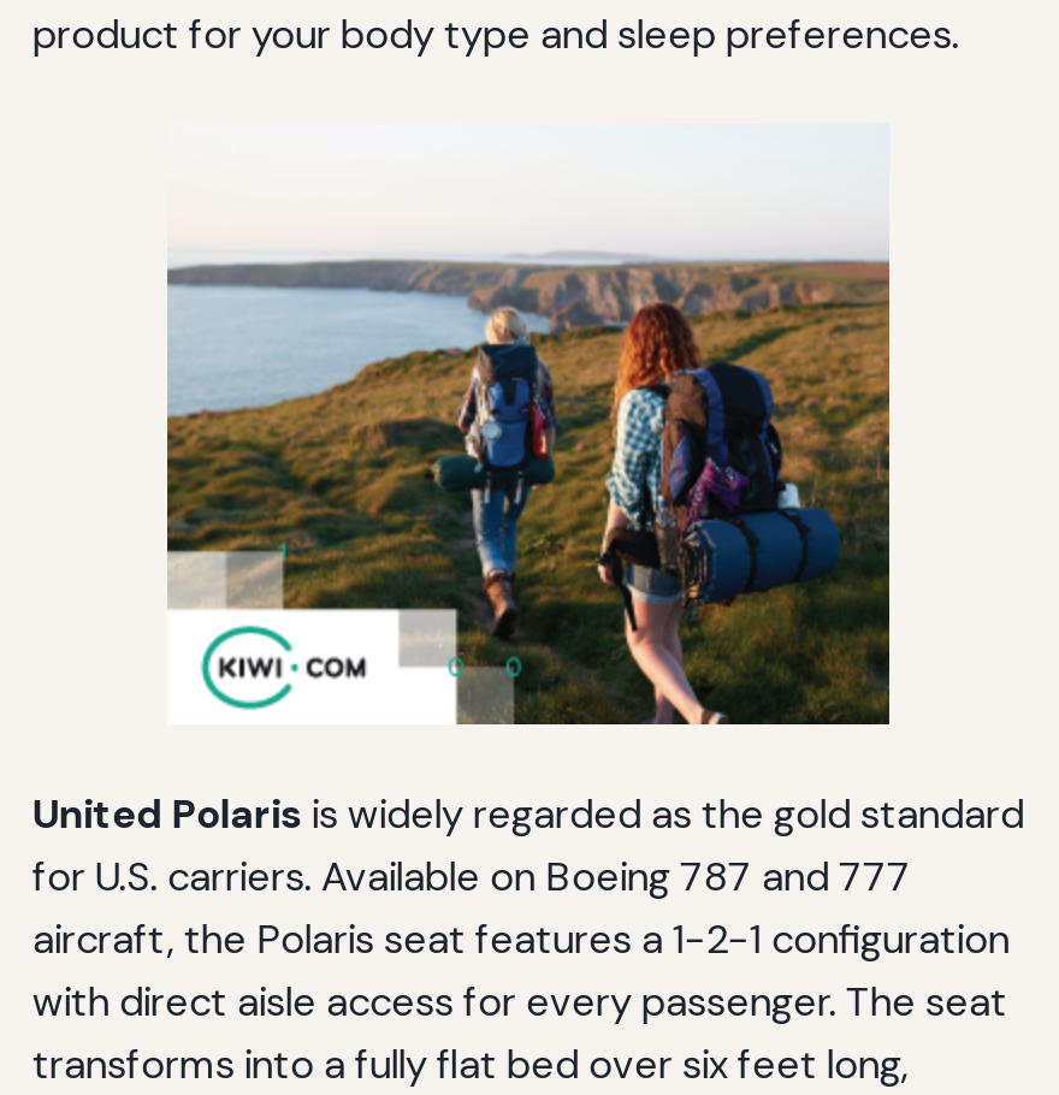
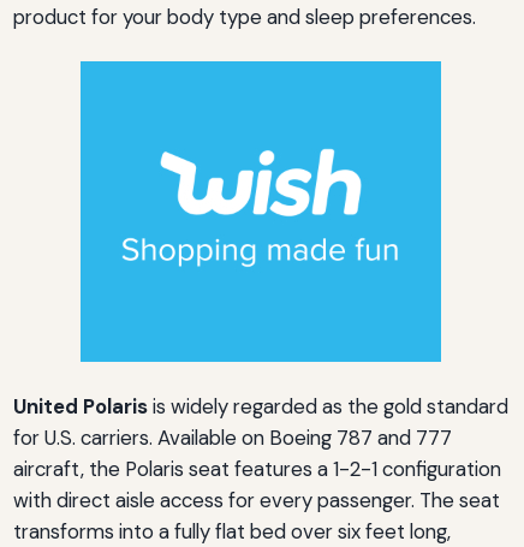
- [image]
+ [image]
